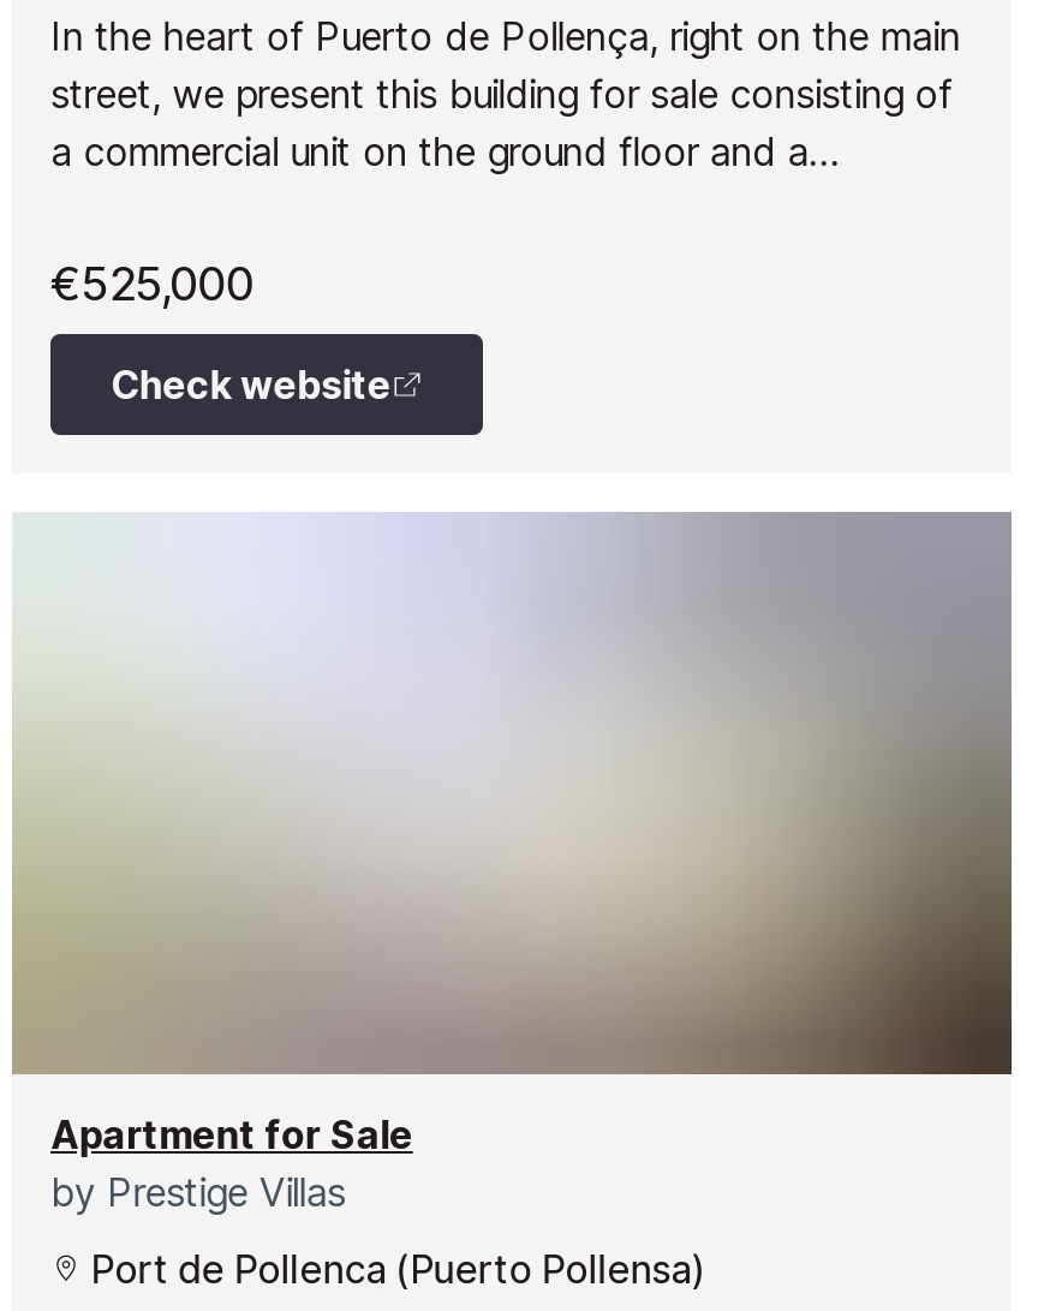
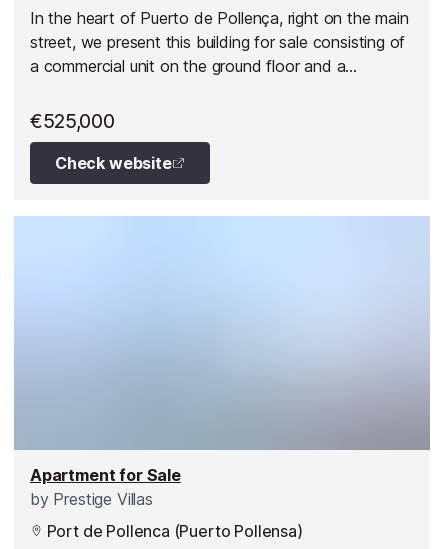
- [image]
+ [image]
